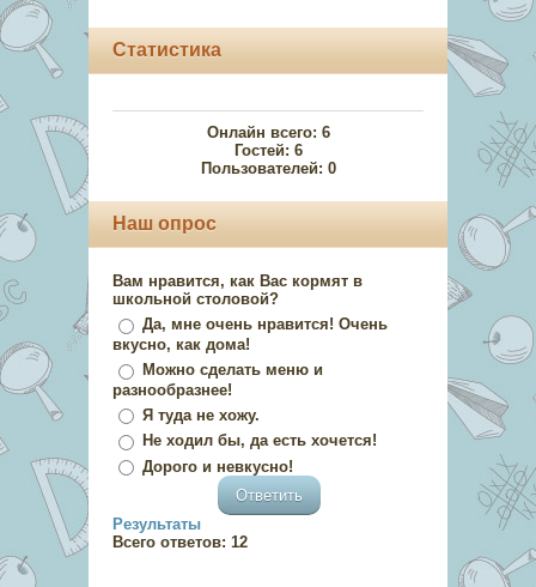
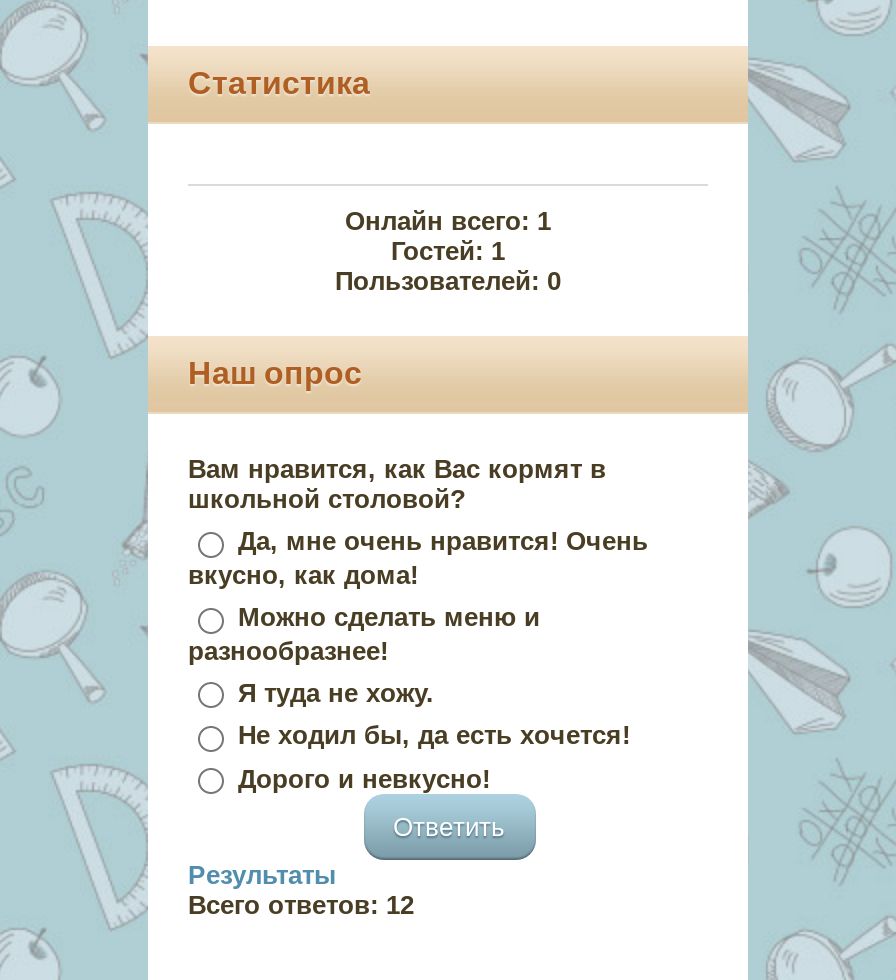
- Онлайн всего: 6
+ Онлайн всего: 1

- Гостей: 6
+ Гостей: 1
